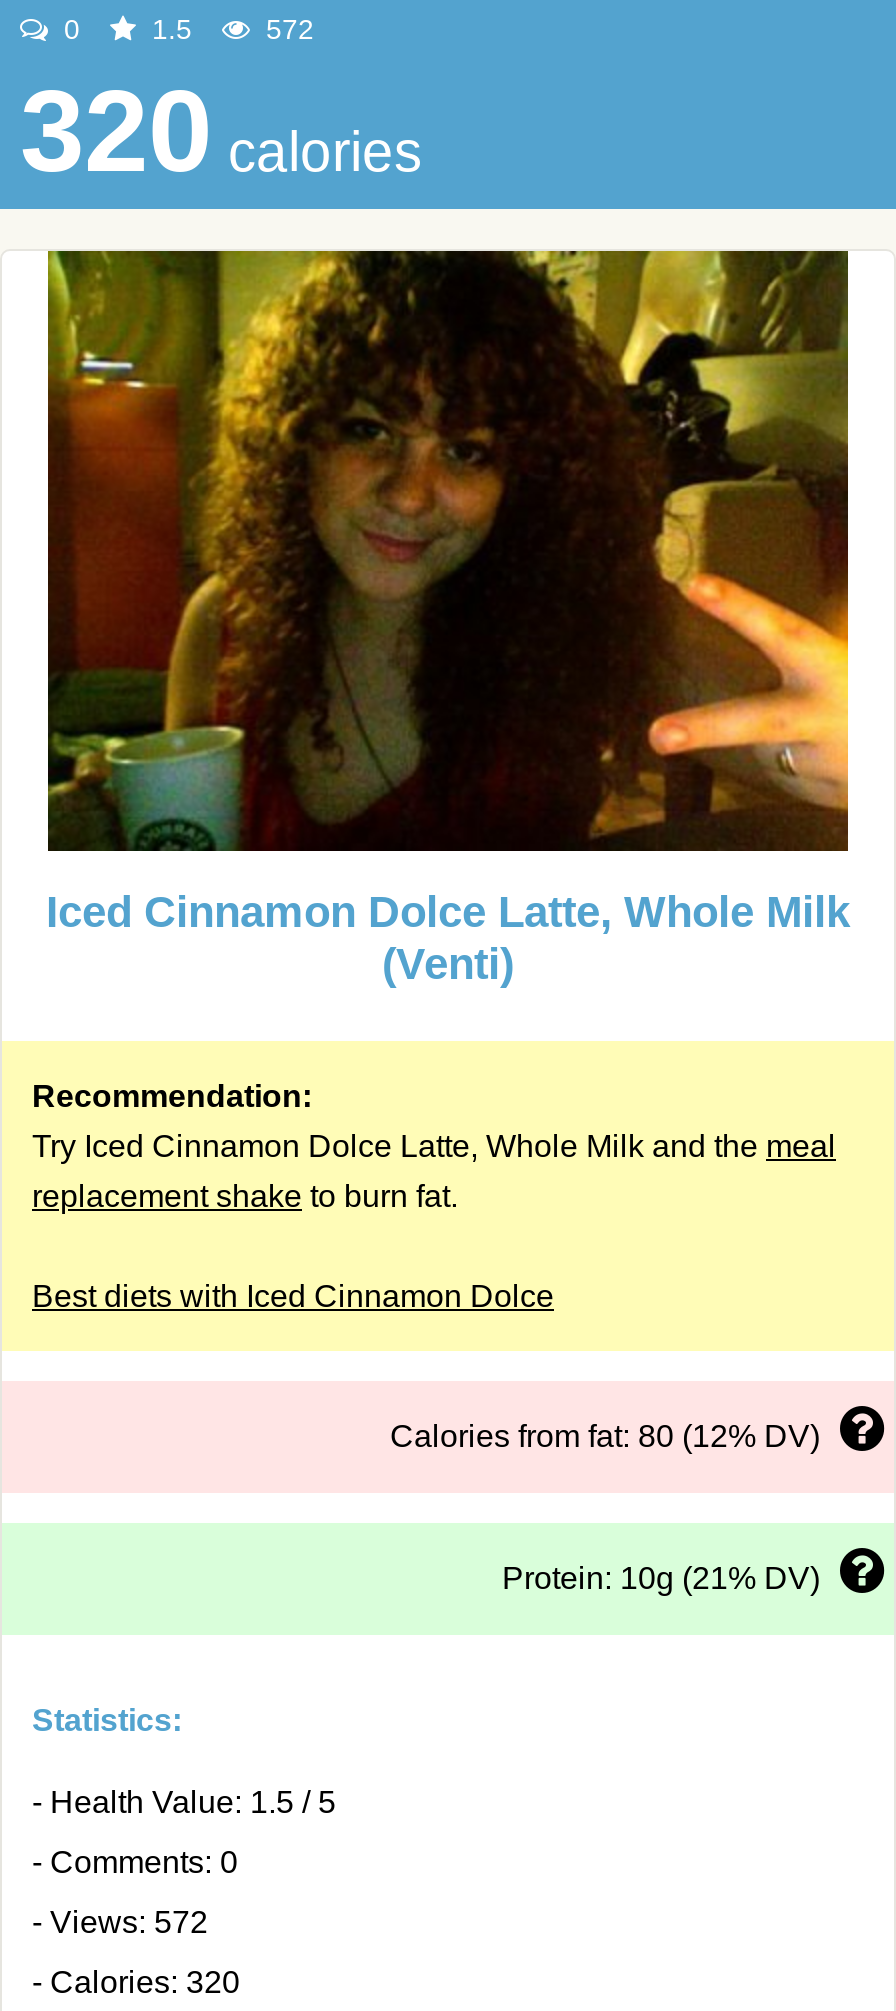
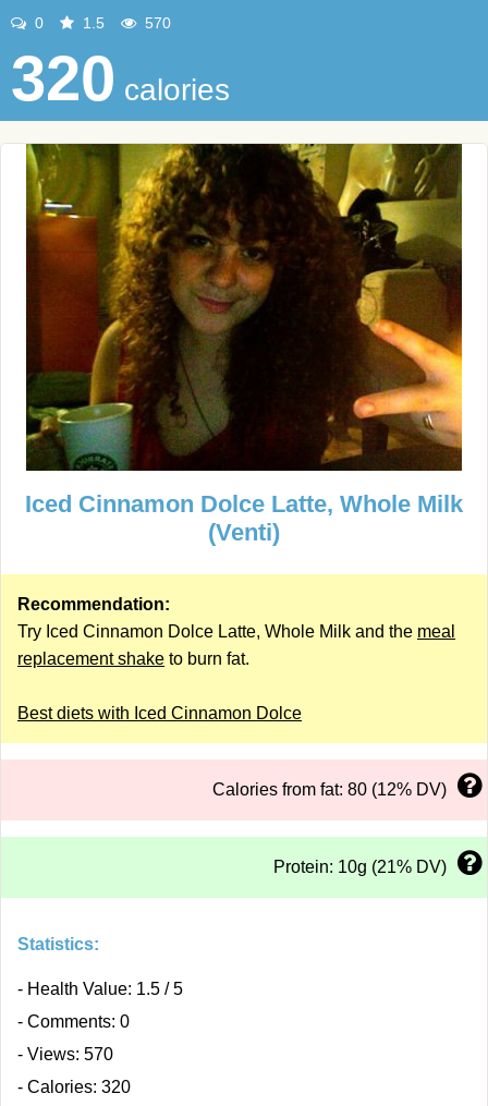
- 572
+ 570

- - Views: 572
+ - Views: 570
